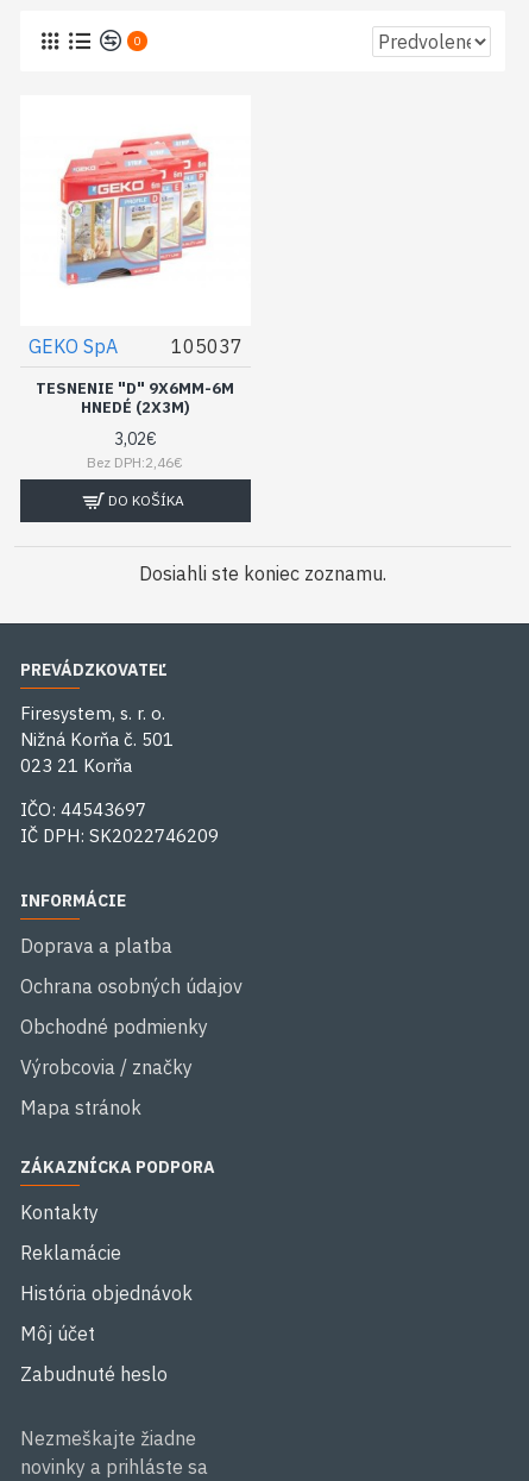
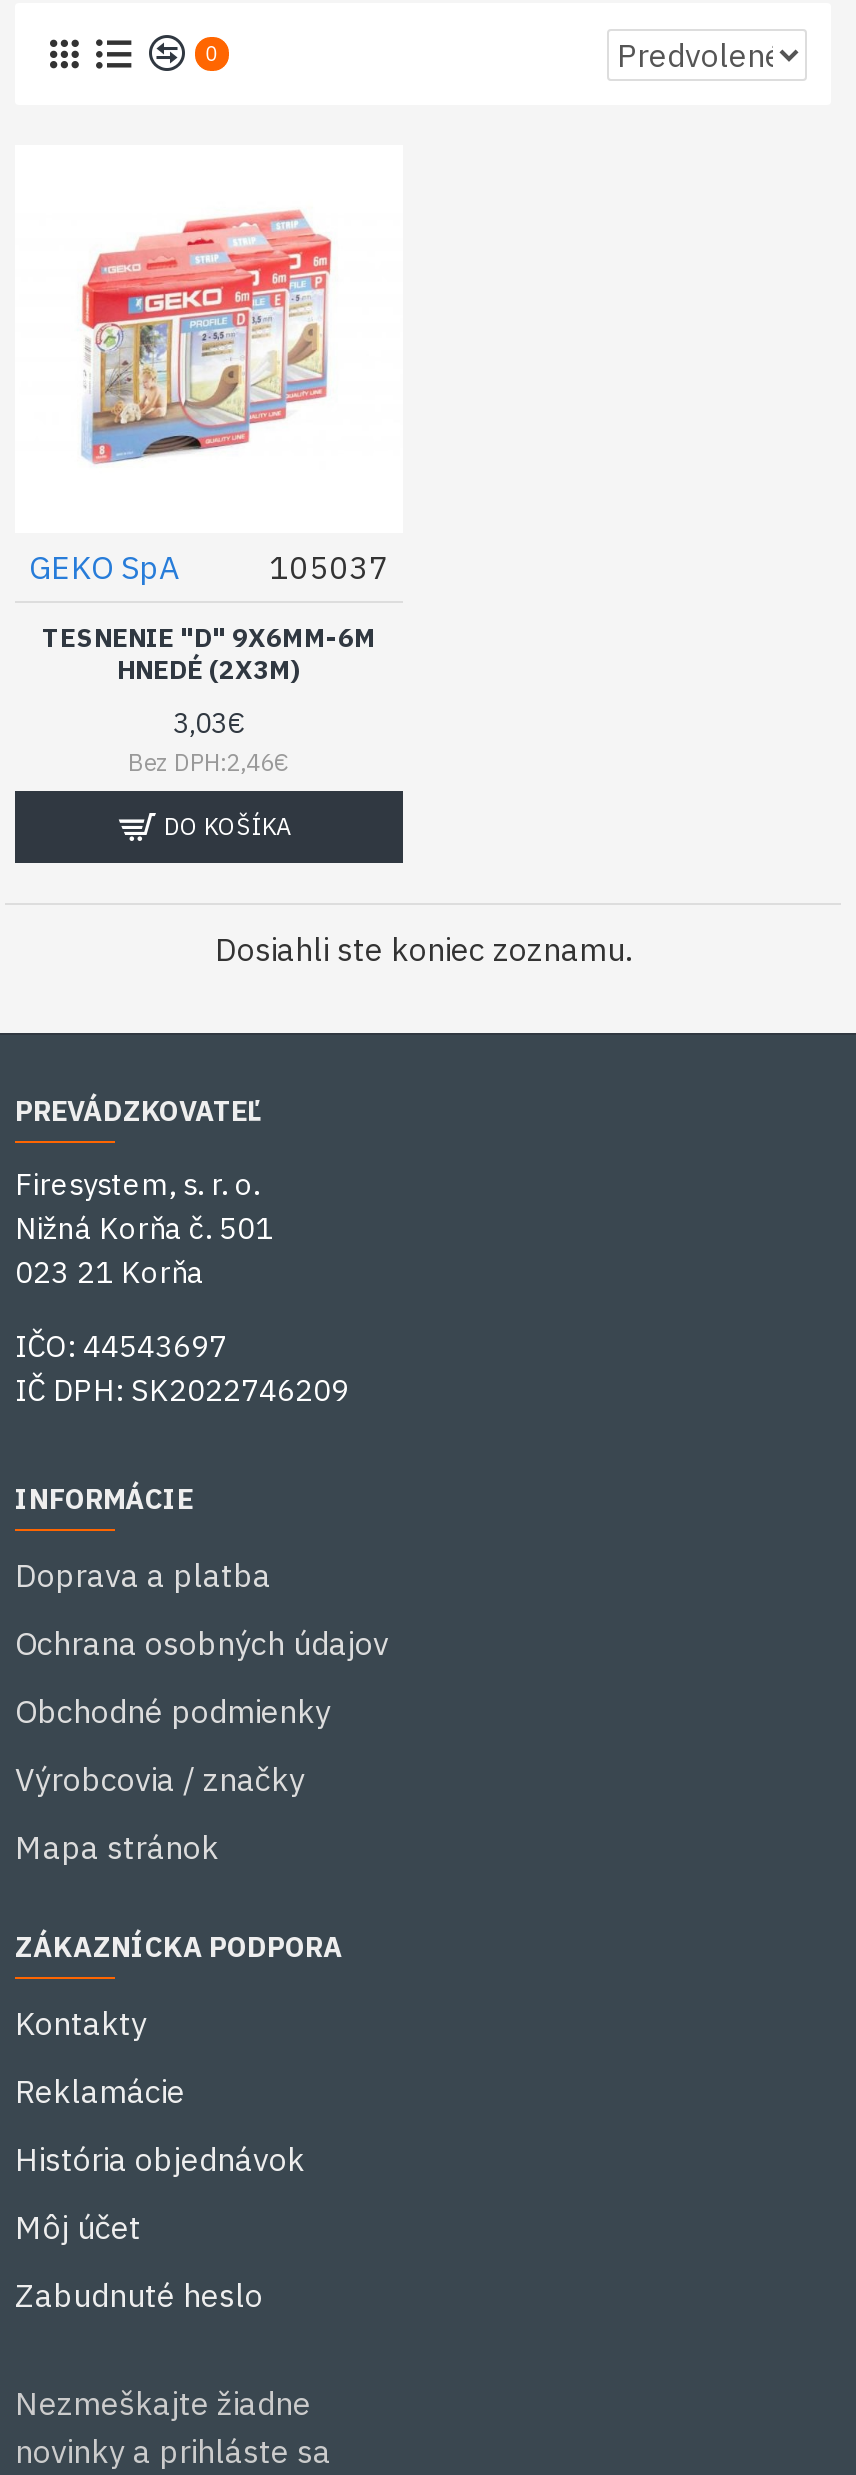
- 3,02€
+ 3,03€
